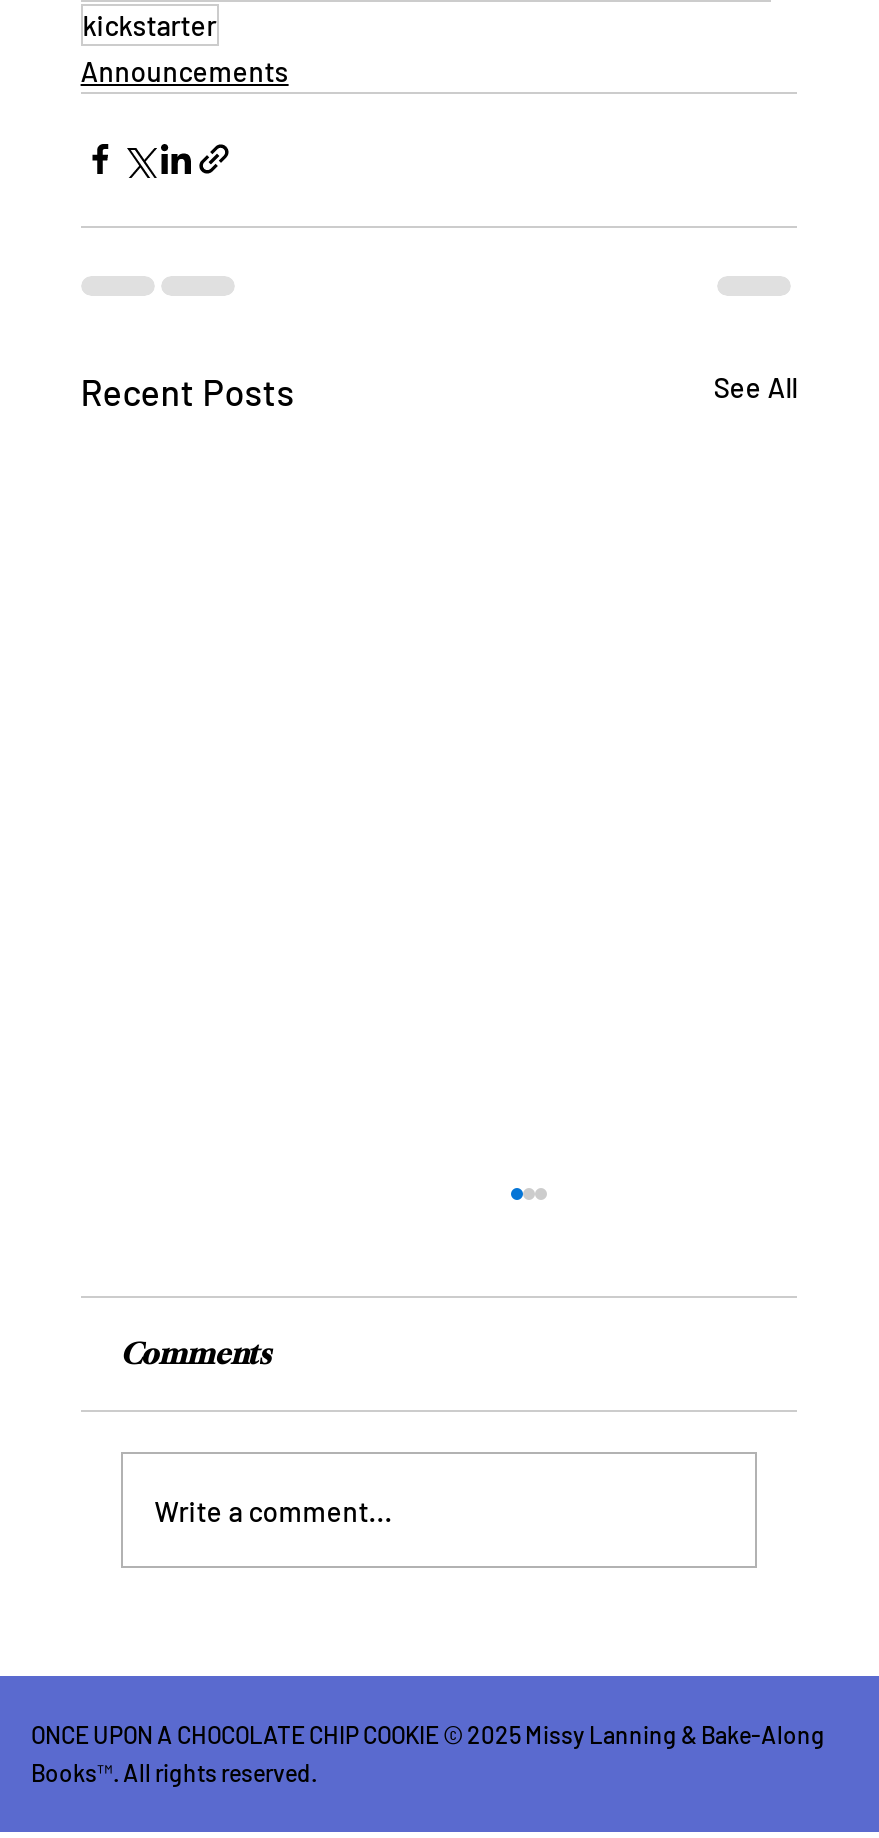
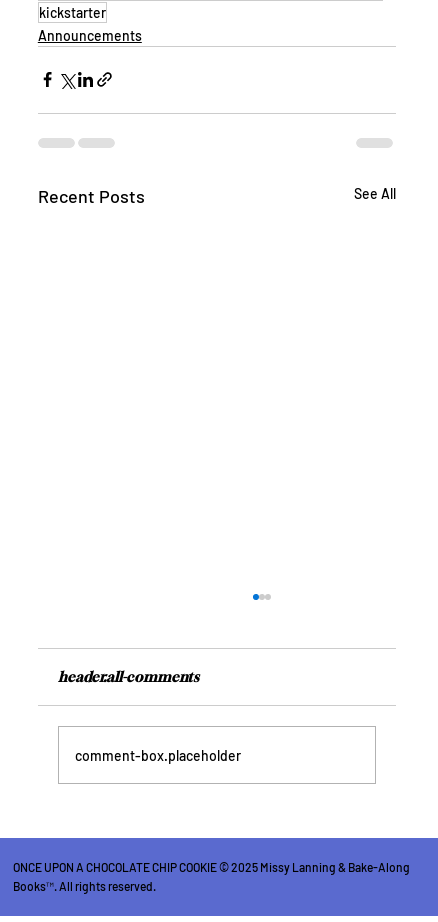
- Comments
+ header.all-comments

- Write a comment...
+ comment-box.placeholder
